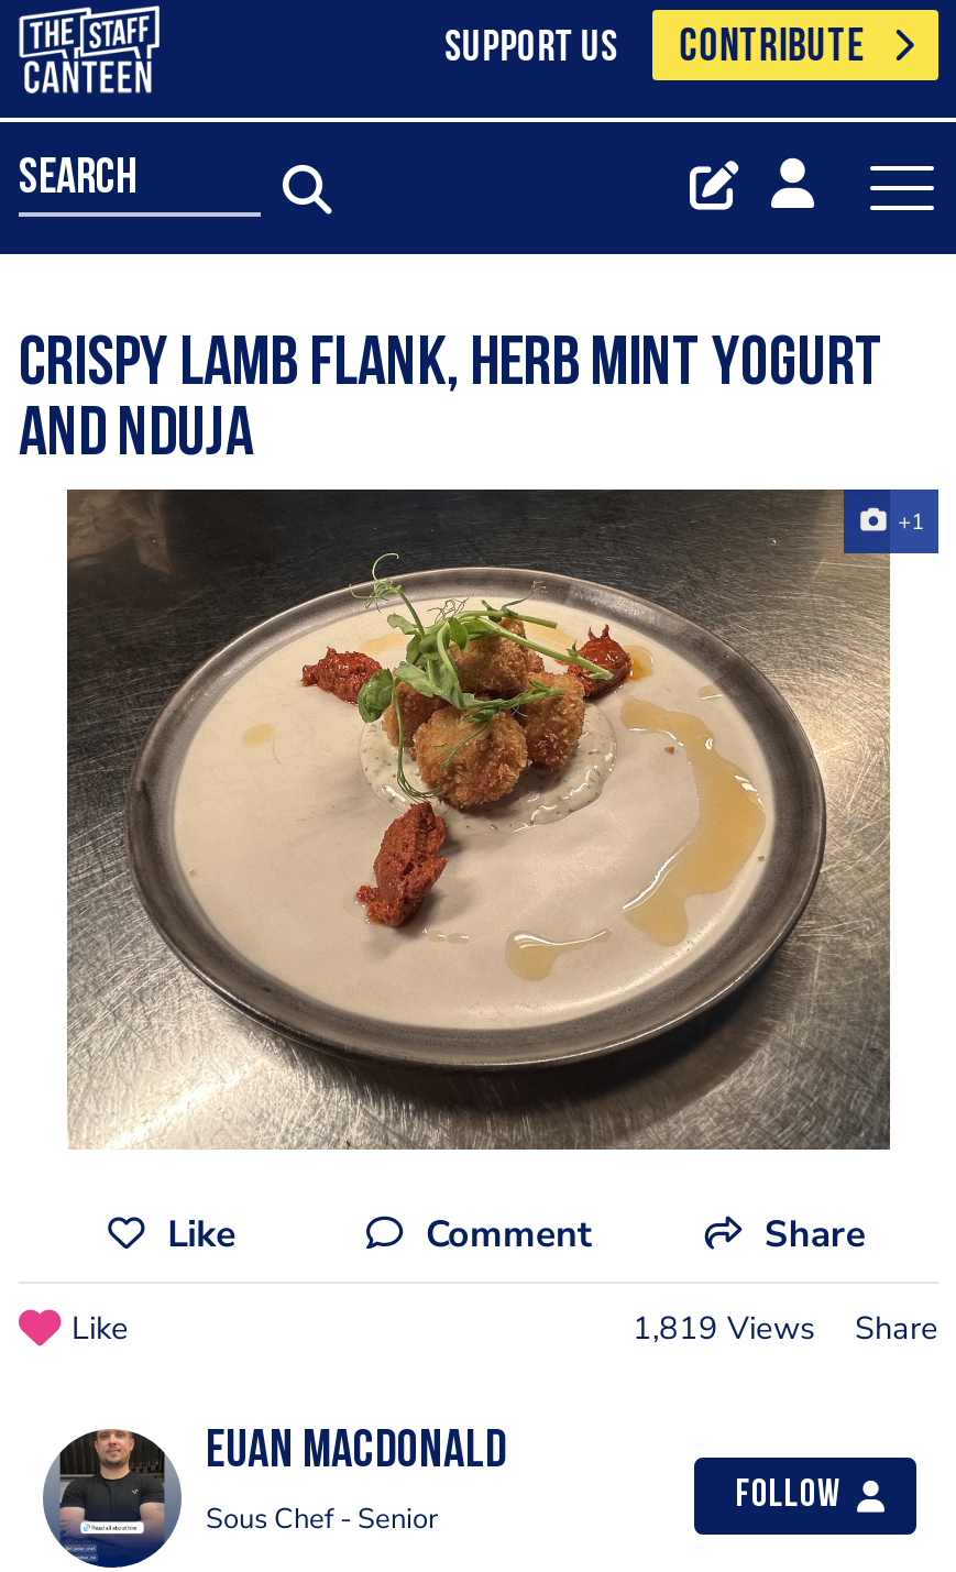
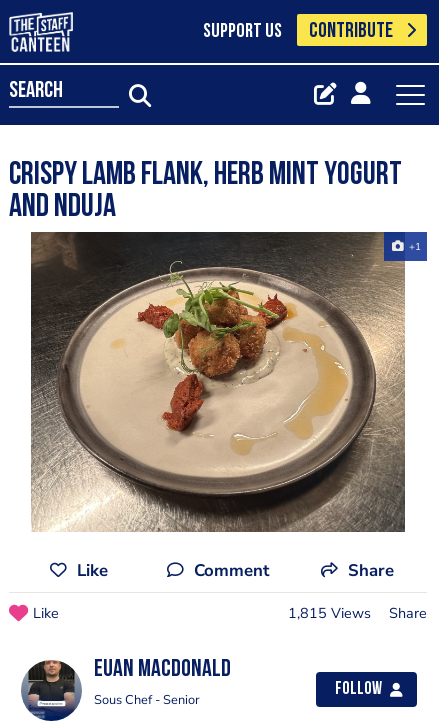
- 1,819 Views Share
+ 1,815 Views Share
